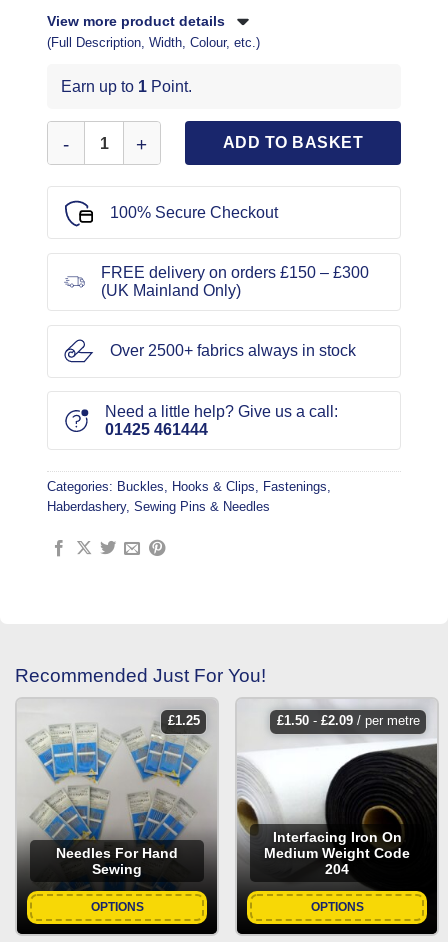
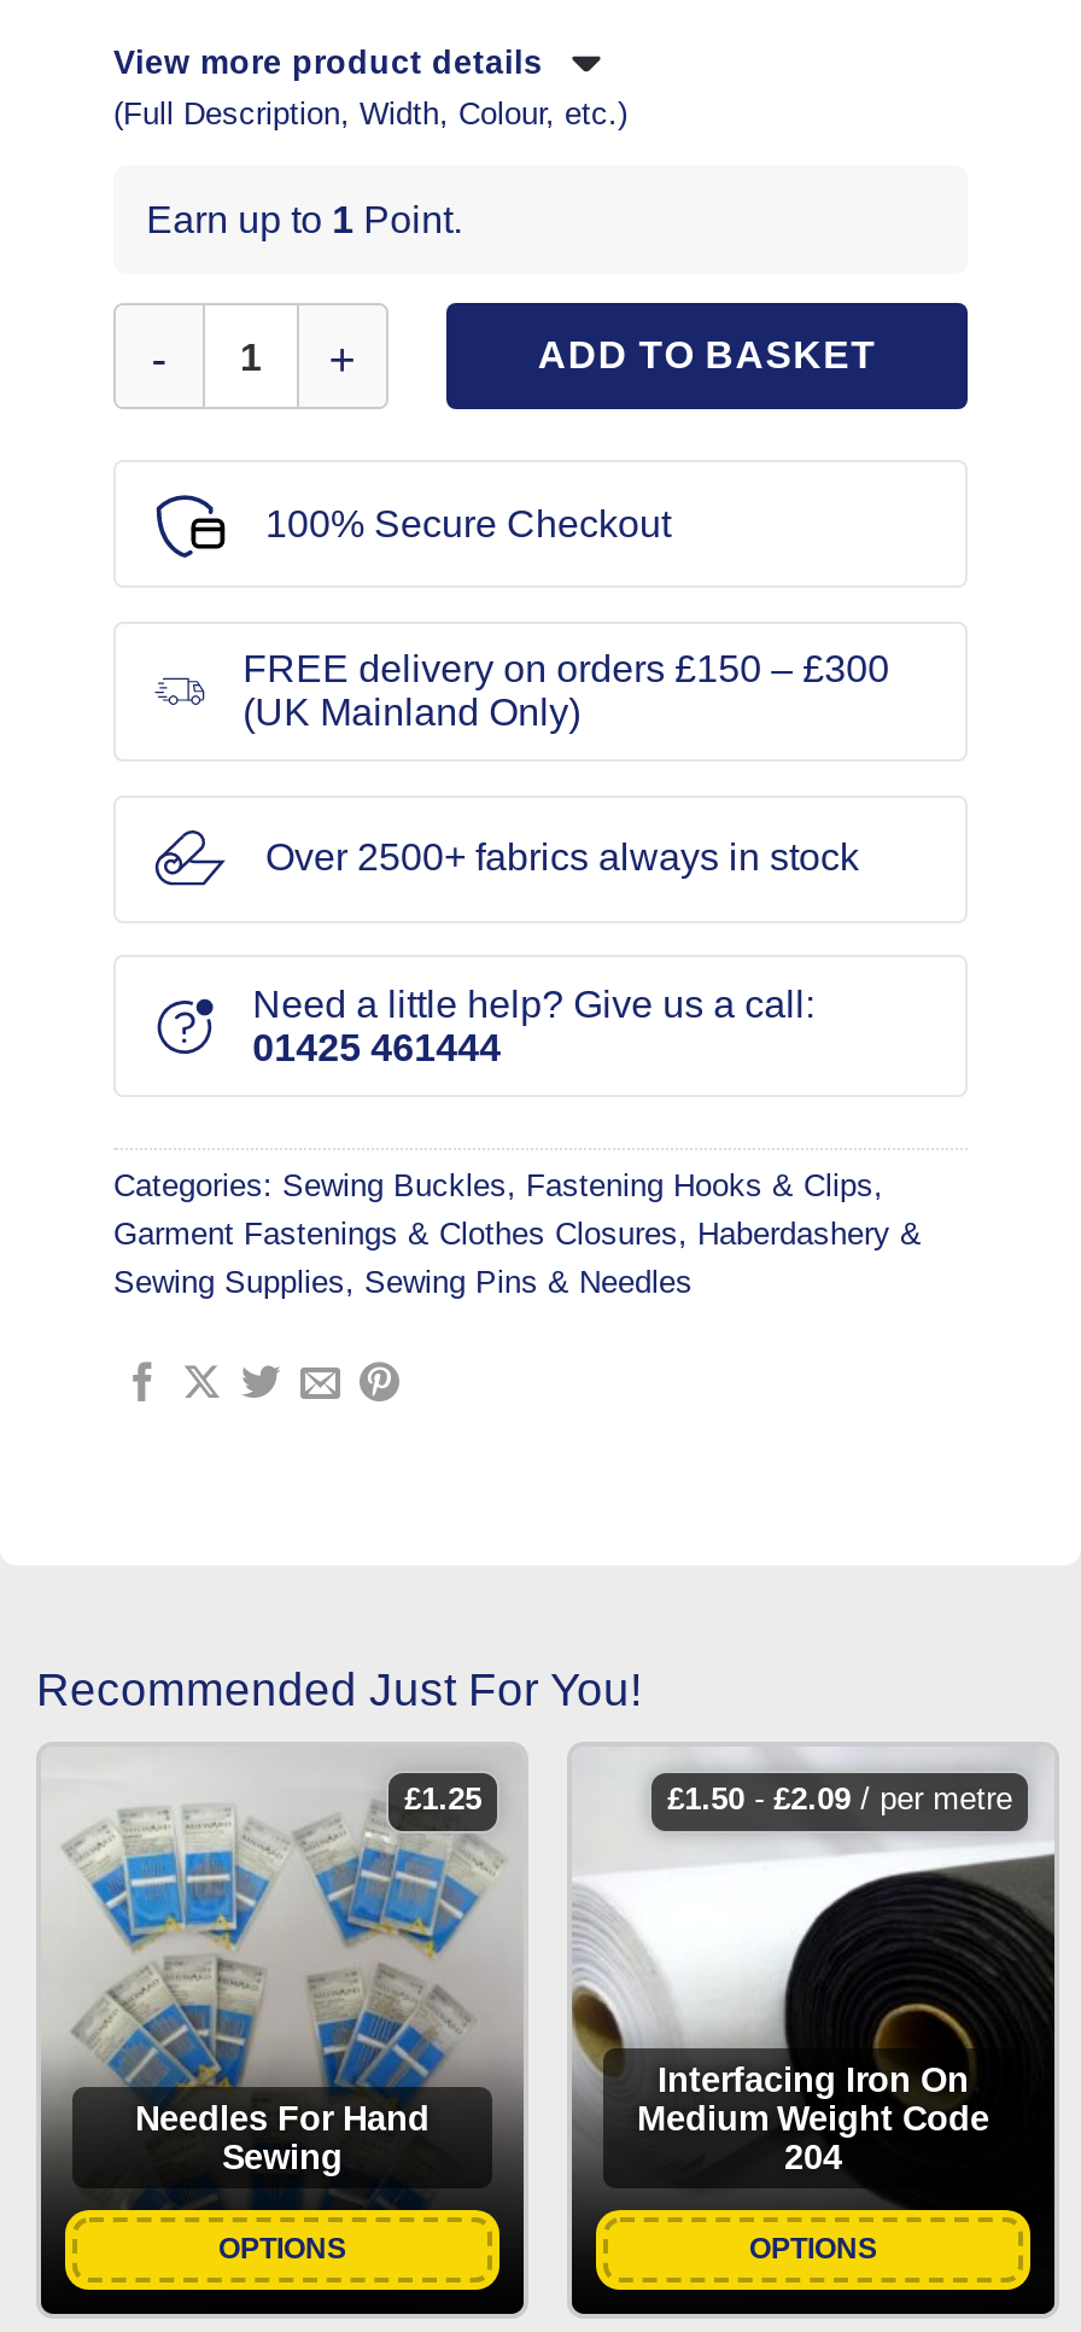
- Categories: Buckles, Hooks & Clips, Fastenings,
- Haberdashery, Sewing Pins & Needles
+ Categories: Sewing Buckles, Fastening Hooks & Clips,
+ Garment Fastenings & Clothes Closures, Haberdashery &
+ Sewing Supplies, Sewing Pins & Needles
